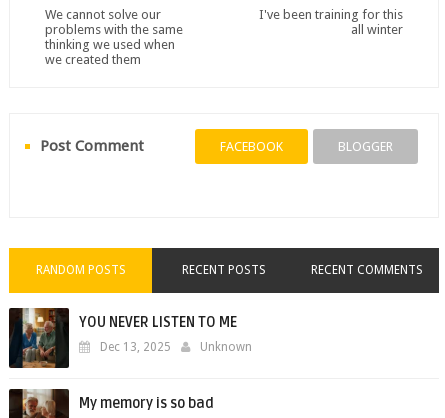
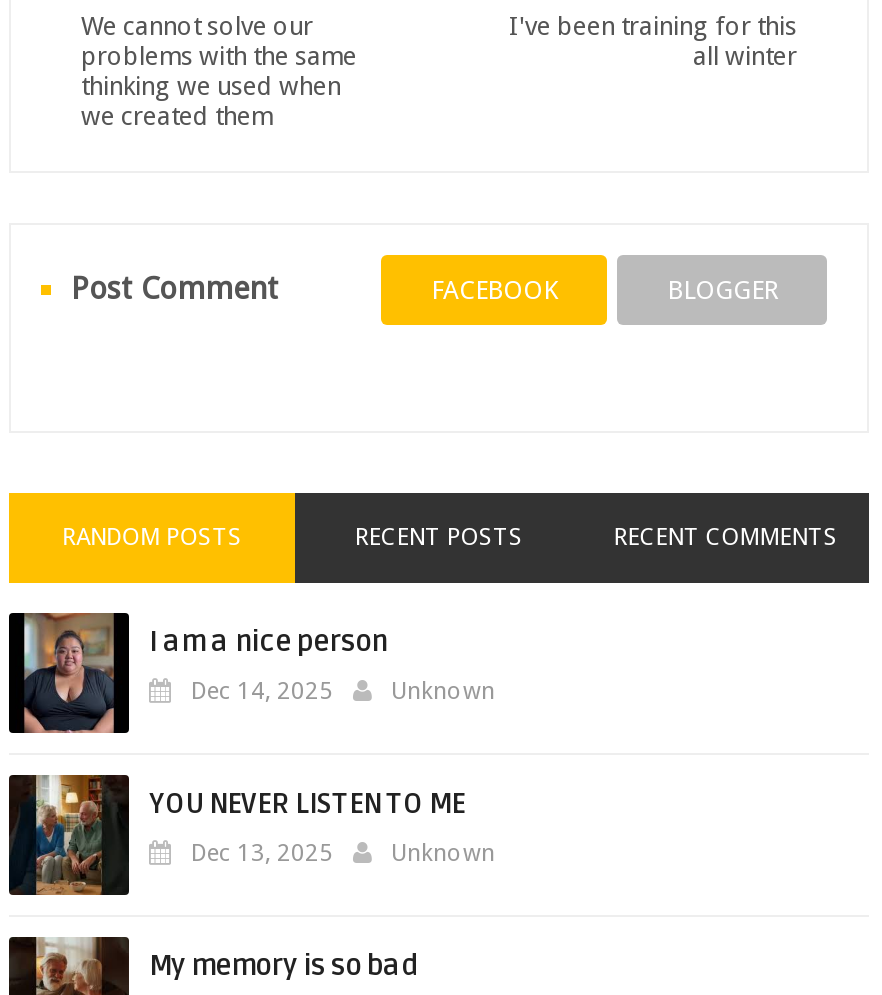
+ [image]
+ I am a nice person
+ Dec 14, 2025
+ Unknown
